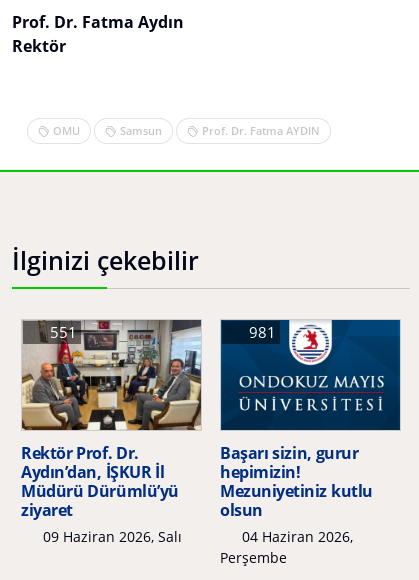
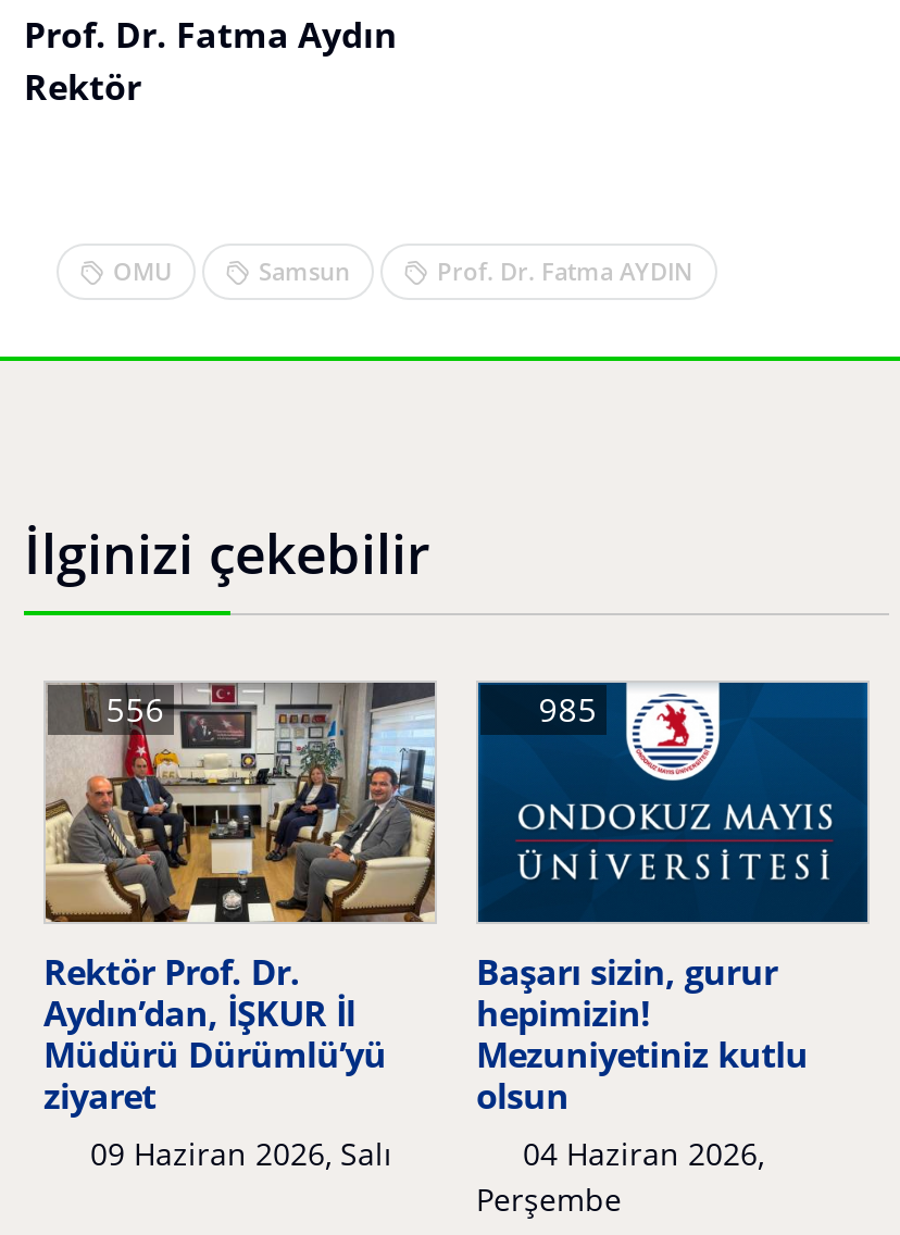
- 551
+ 556

- 981
+ 985
